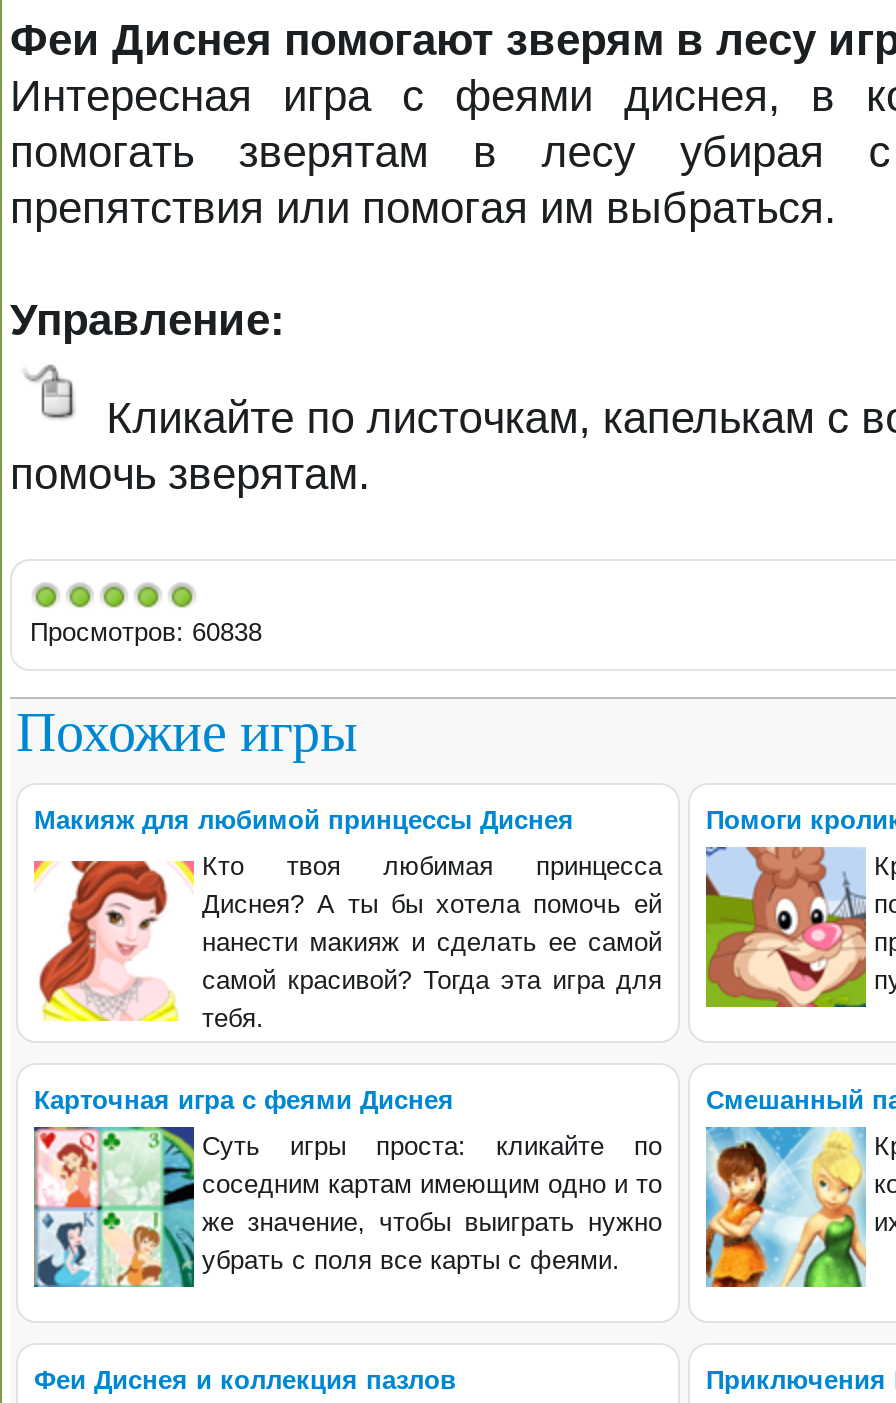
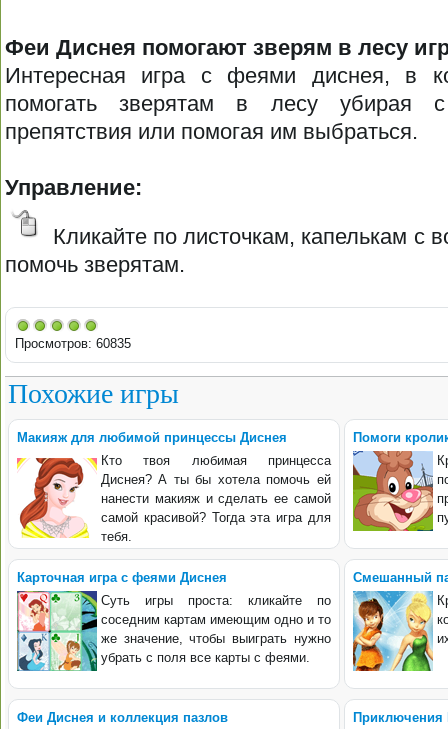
- Просмотров: 60838
+ Просмотров: 60835
